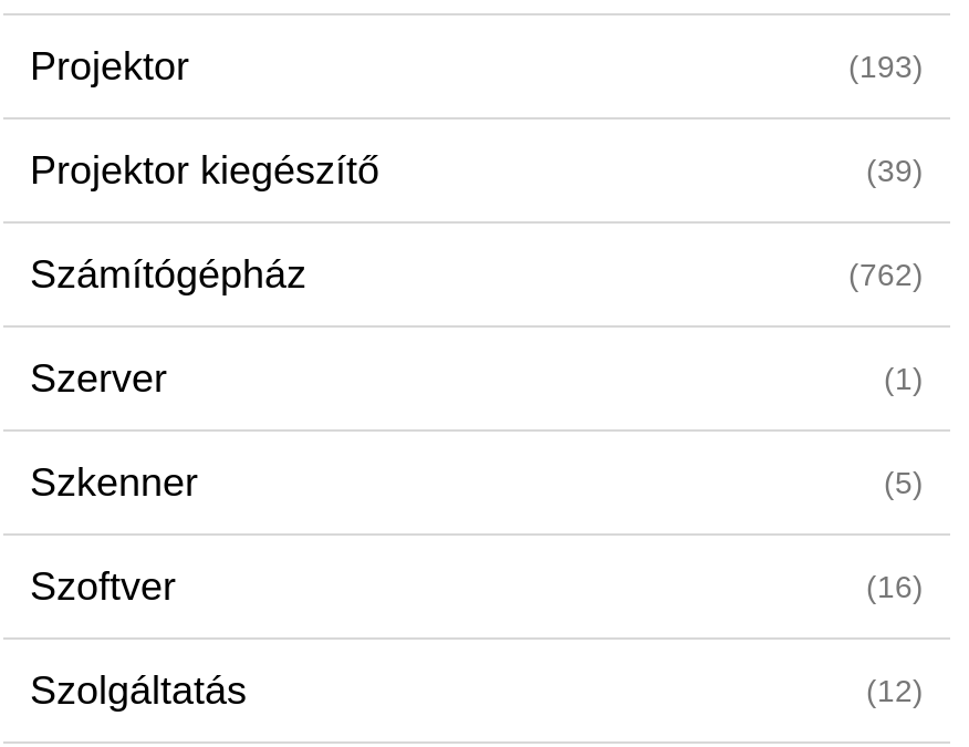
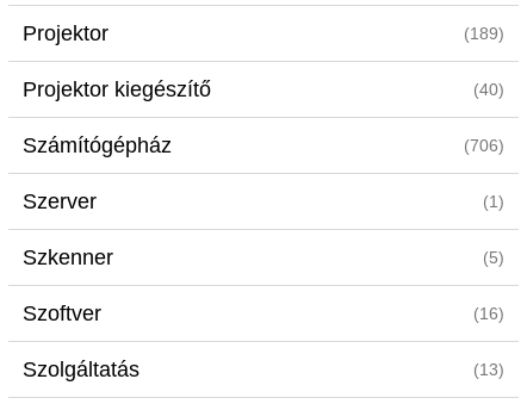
- (193)
+ (189)

- (39)
+ (40)

- (762)
+ (706)

- (12)
+ (13)
